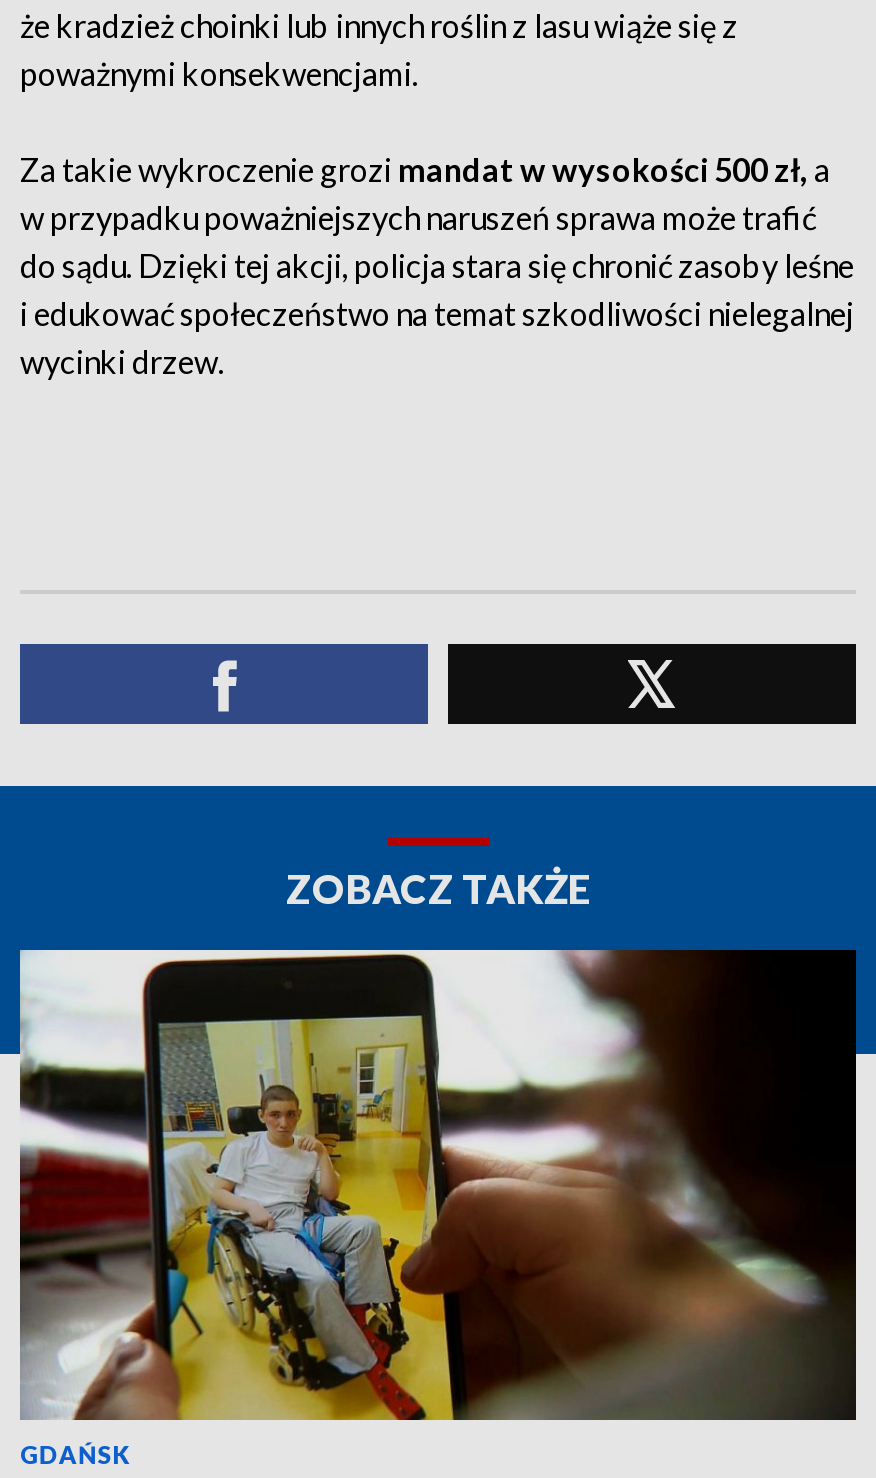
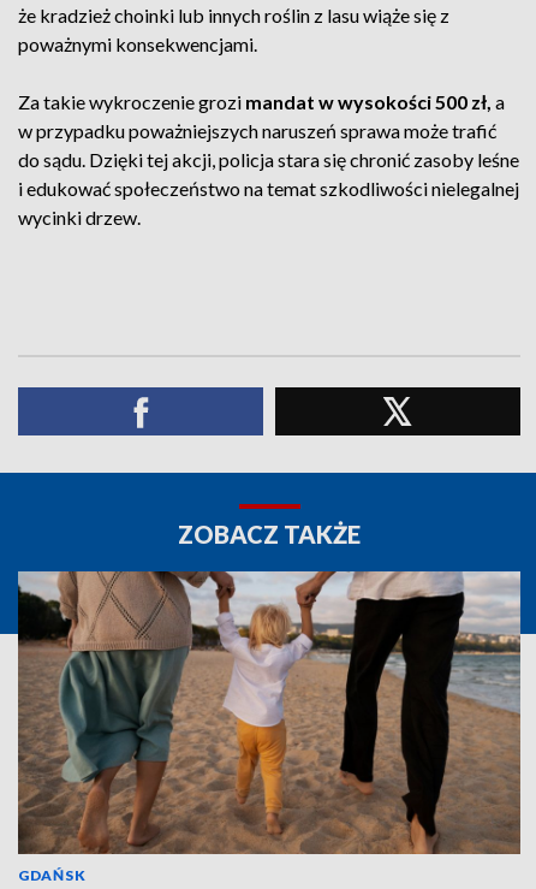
- [image]
+ [image]
